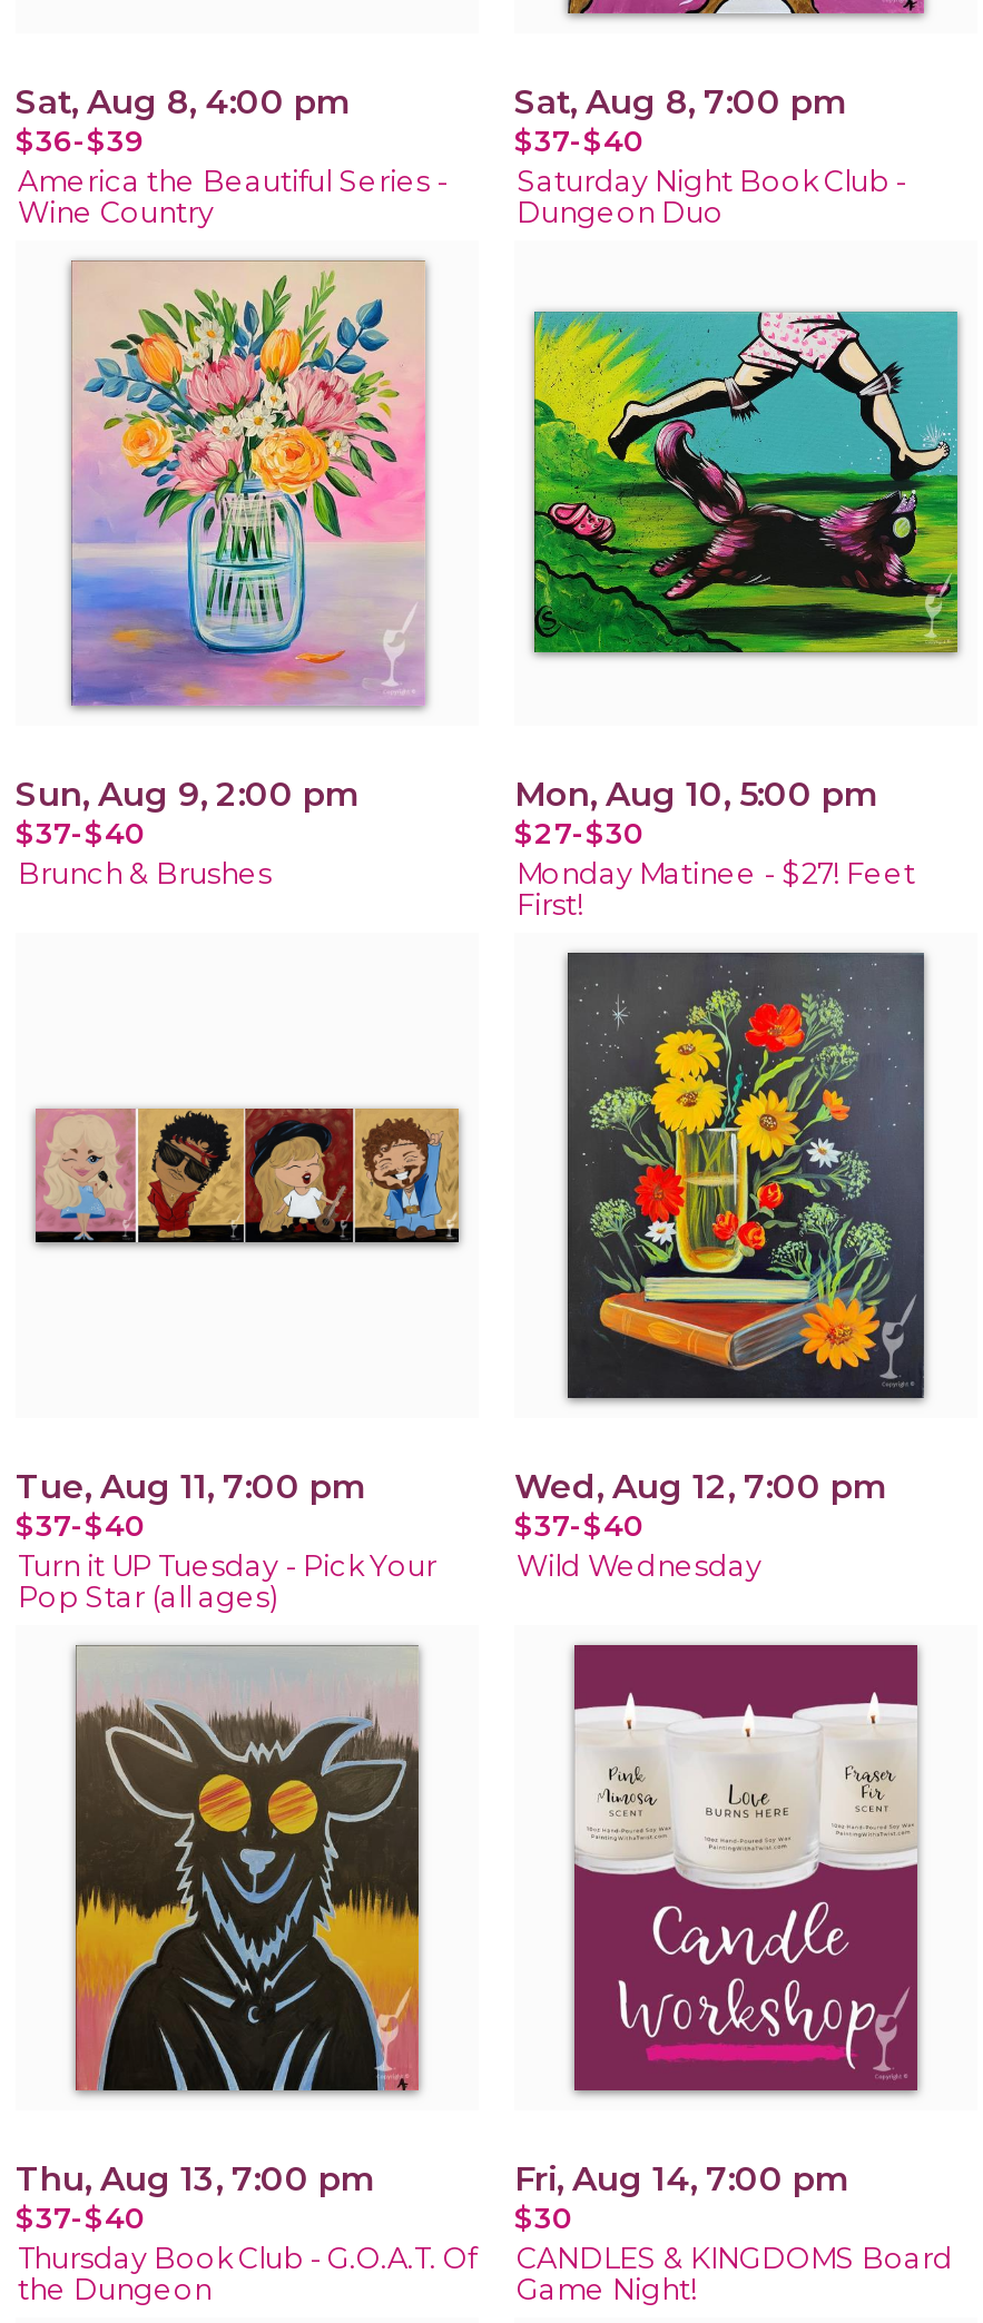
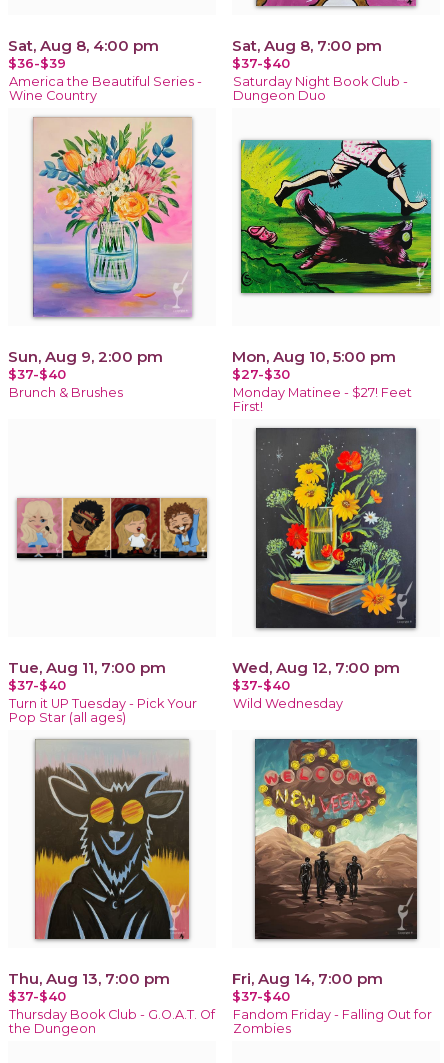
- [image]
+ [image]

- $30
- CANDLES & KINGDOMS Board
- Game Night!
+ $37-$40
+ Fandom Friday - Falling Out for
+ Zombies
